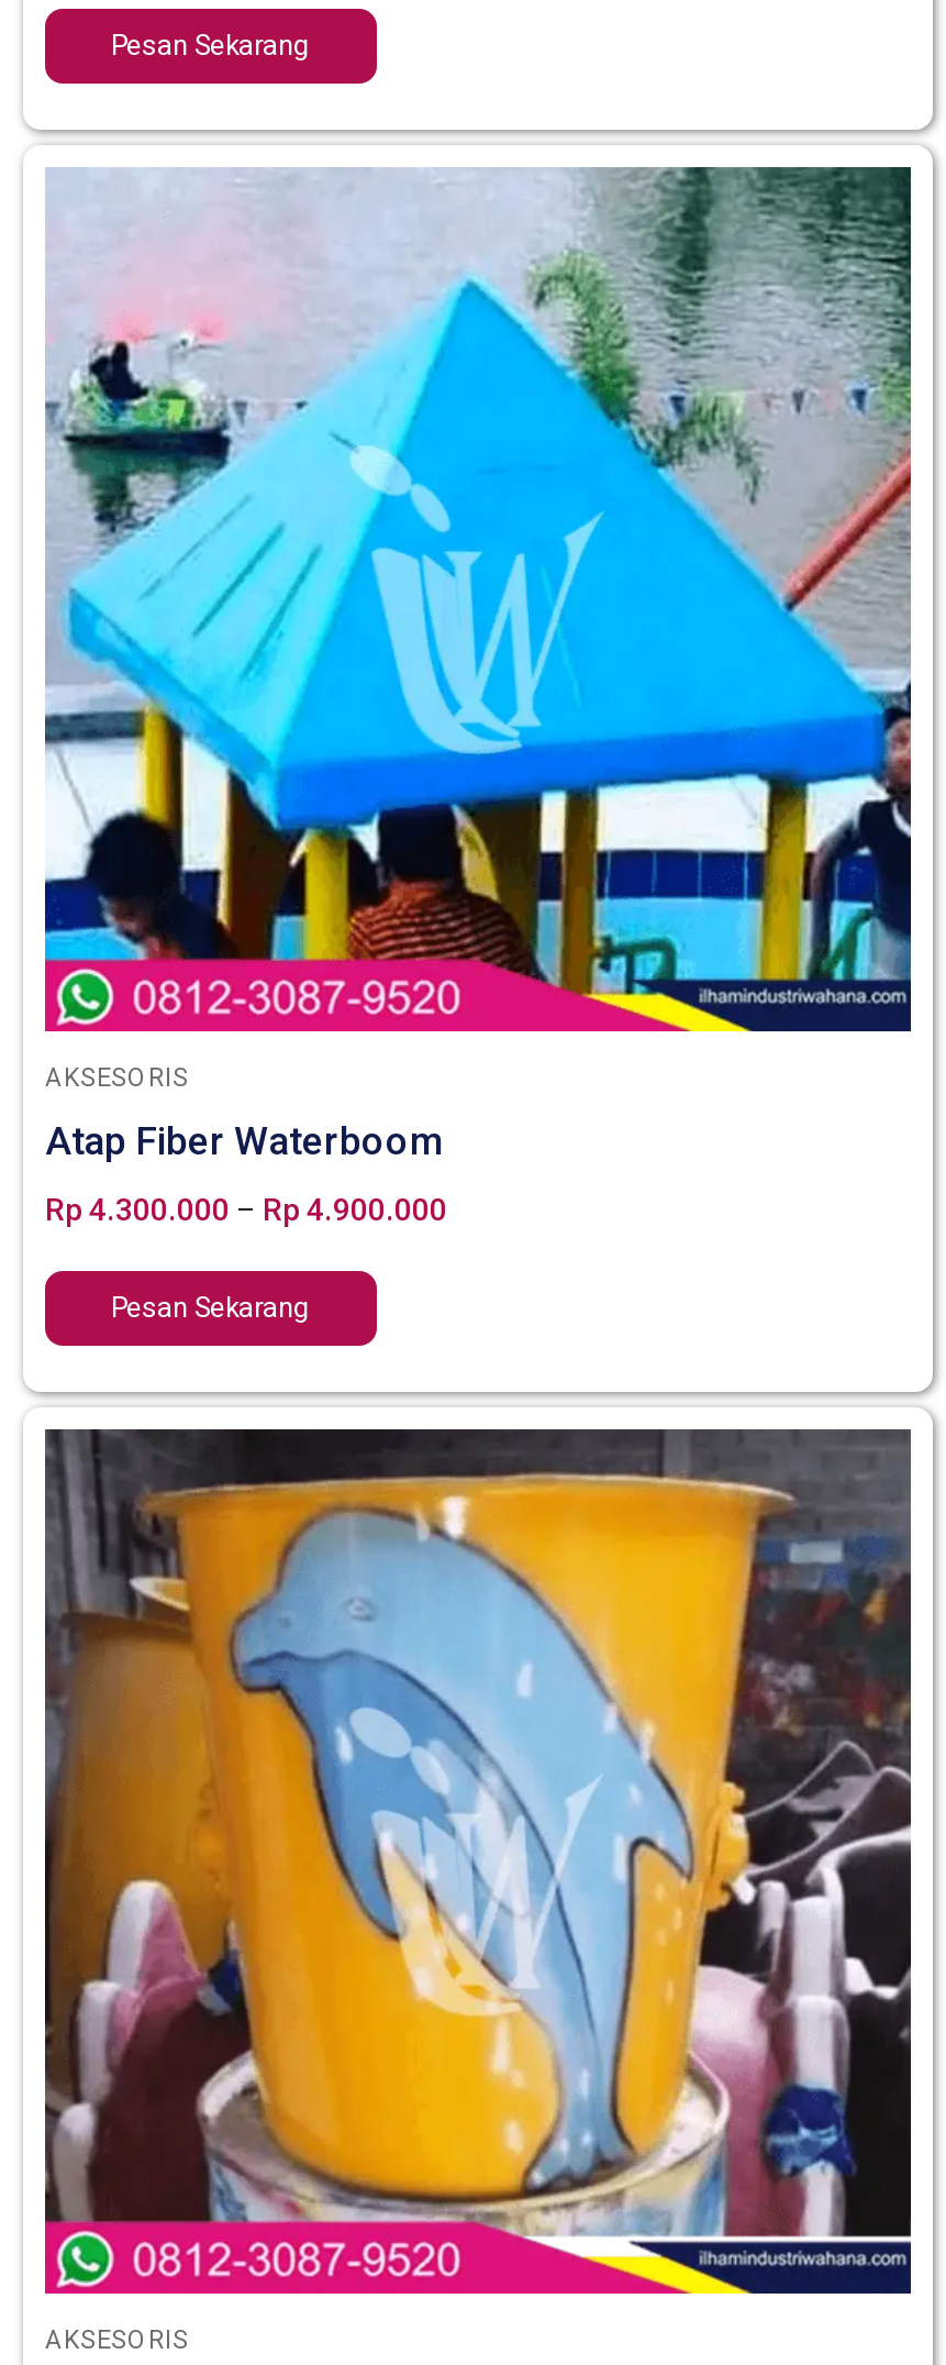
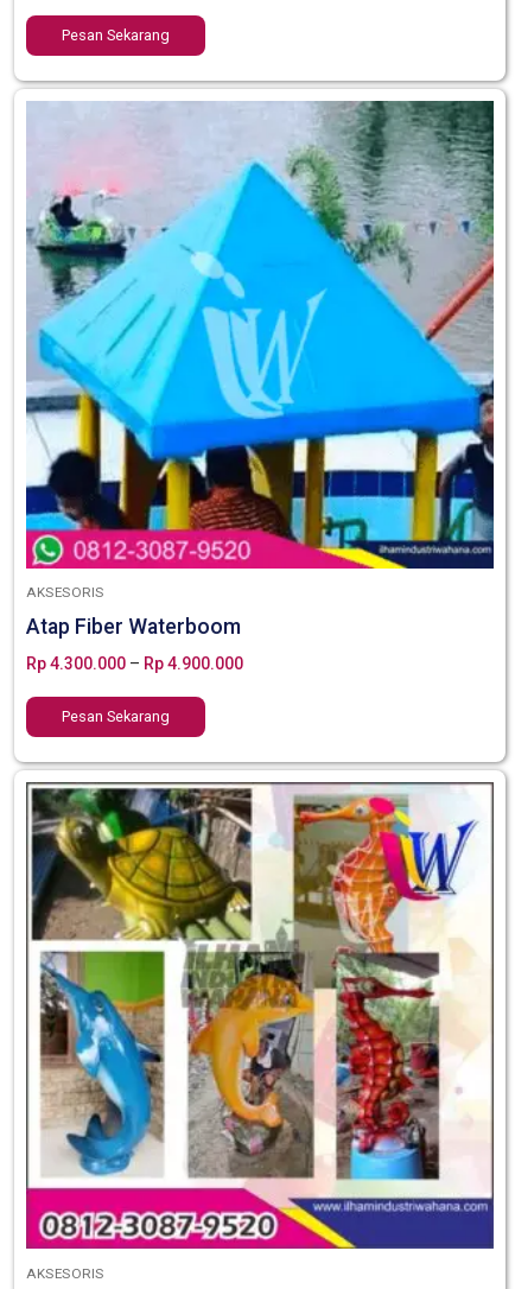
- [image]
+ [image]
